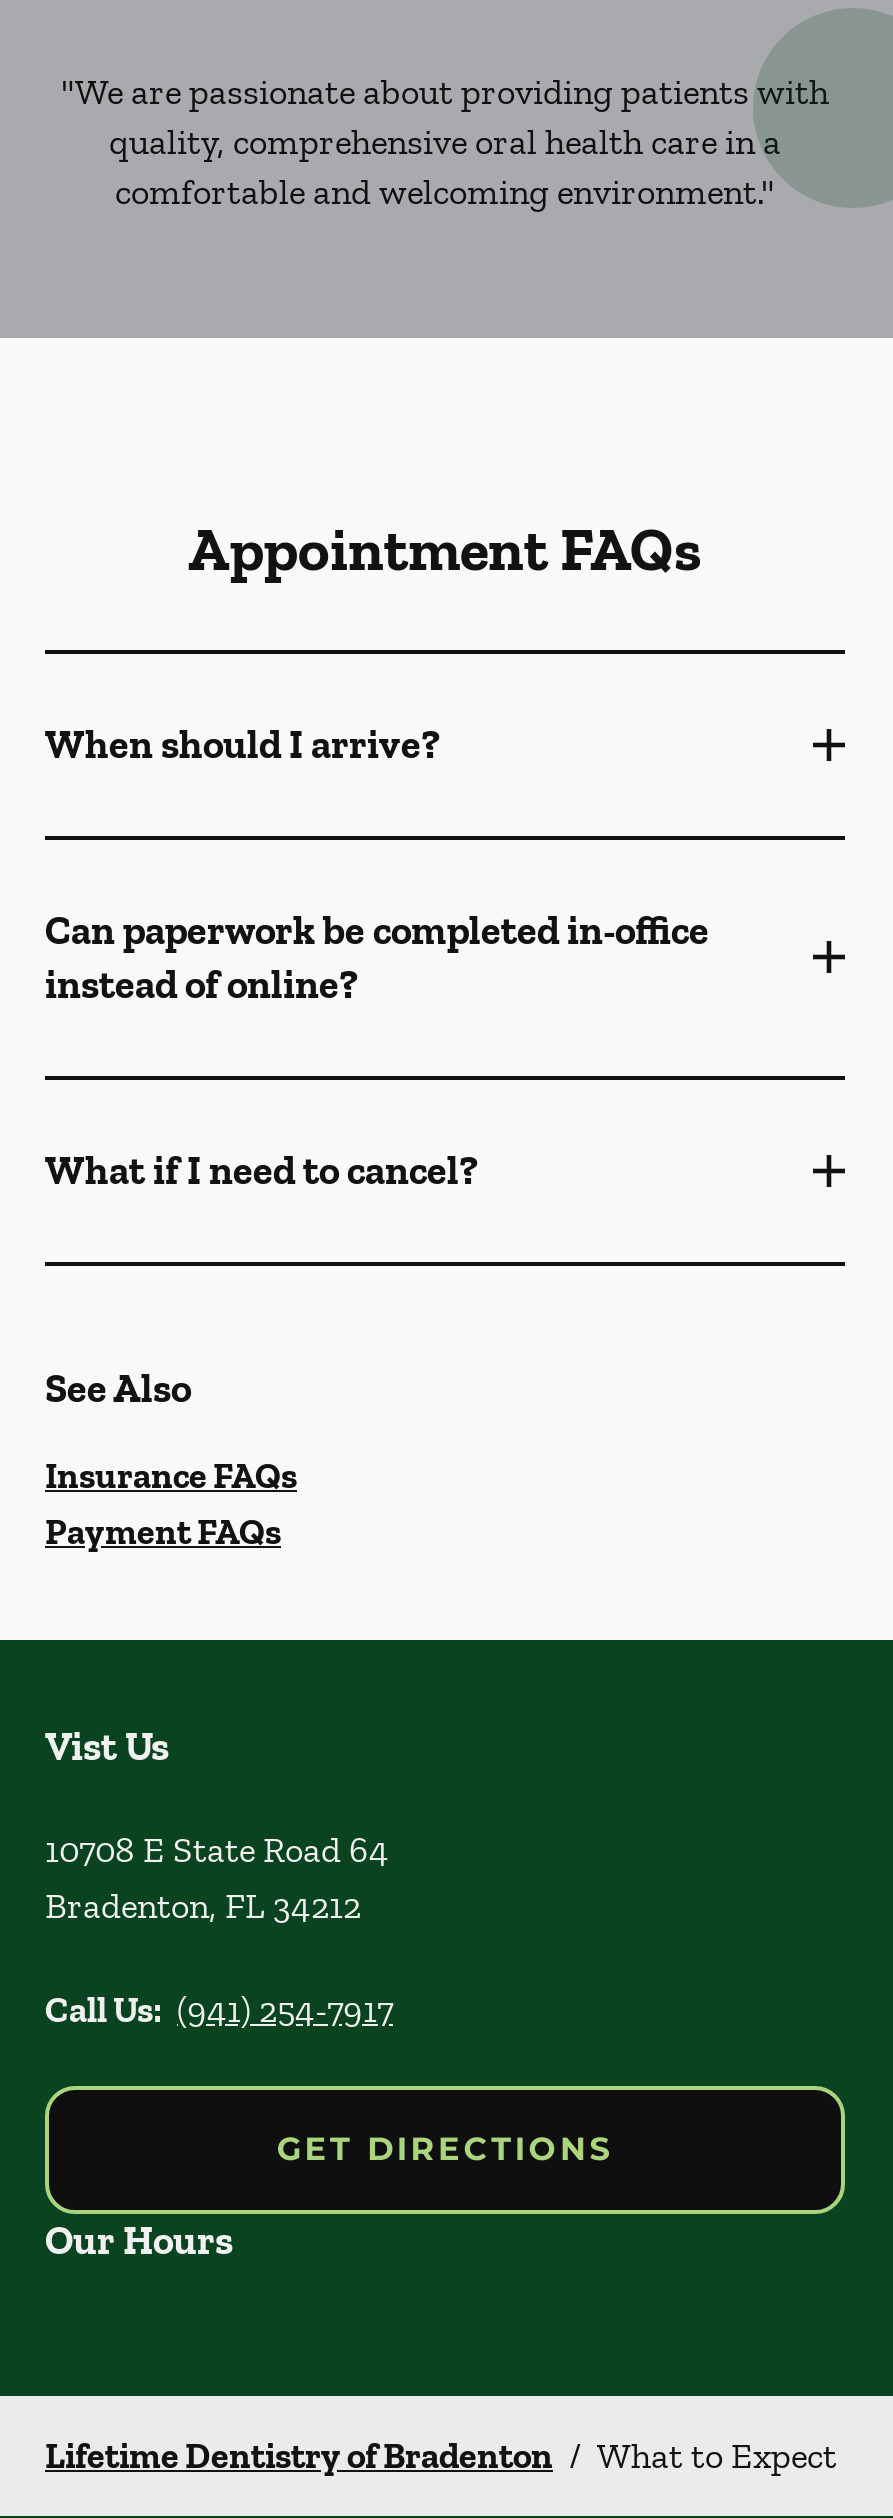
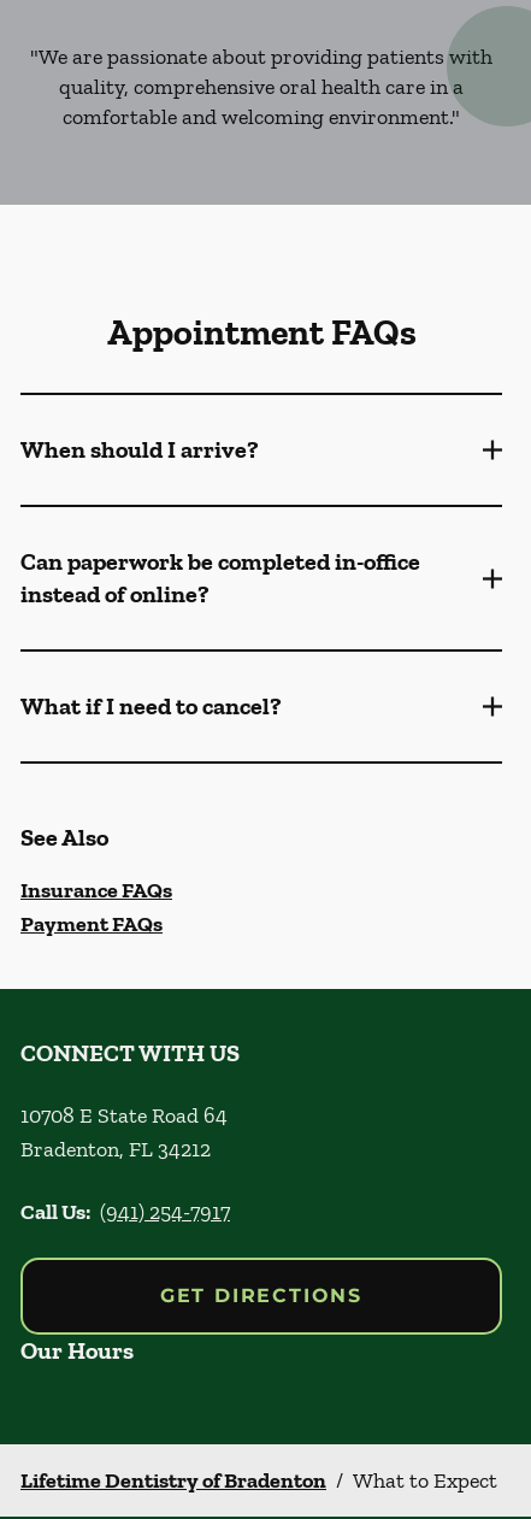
- Vist Us
+ CONNECT WITH US
